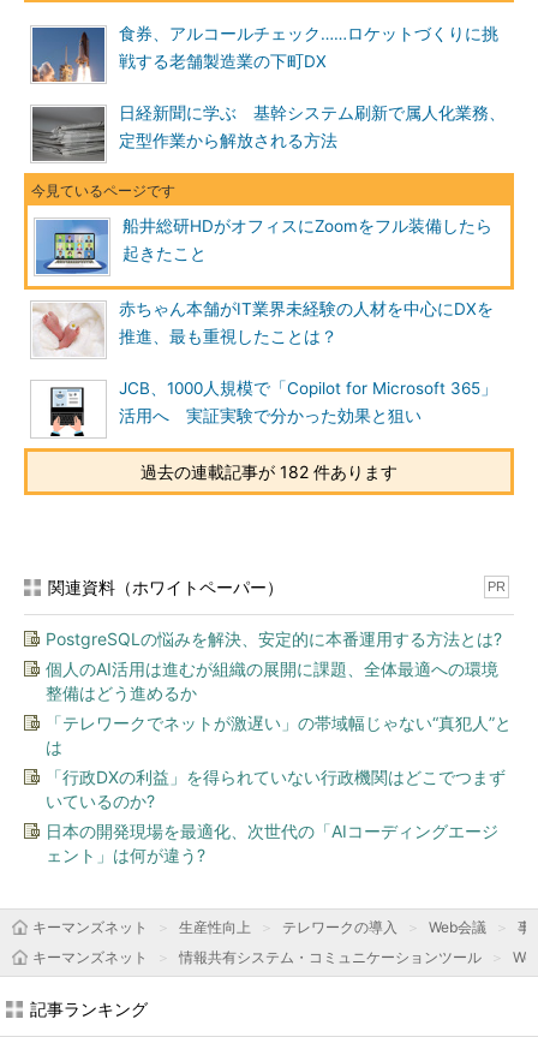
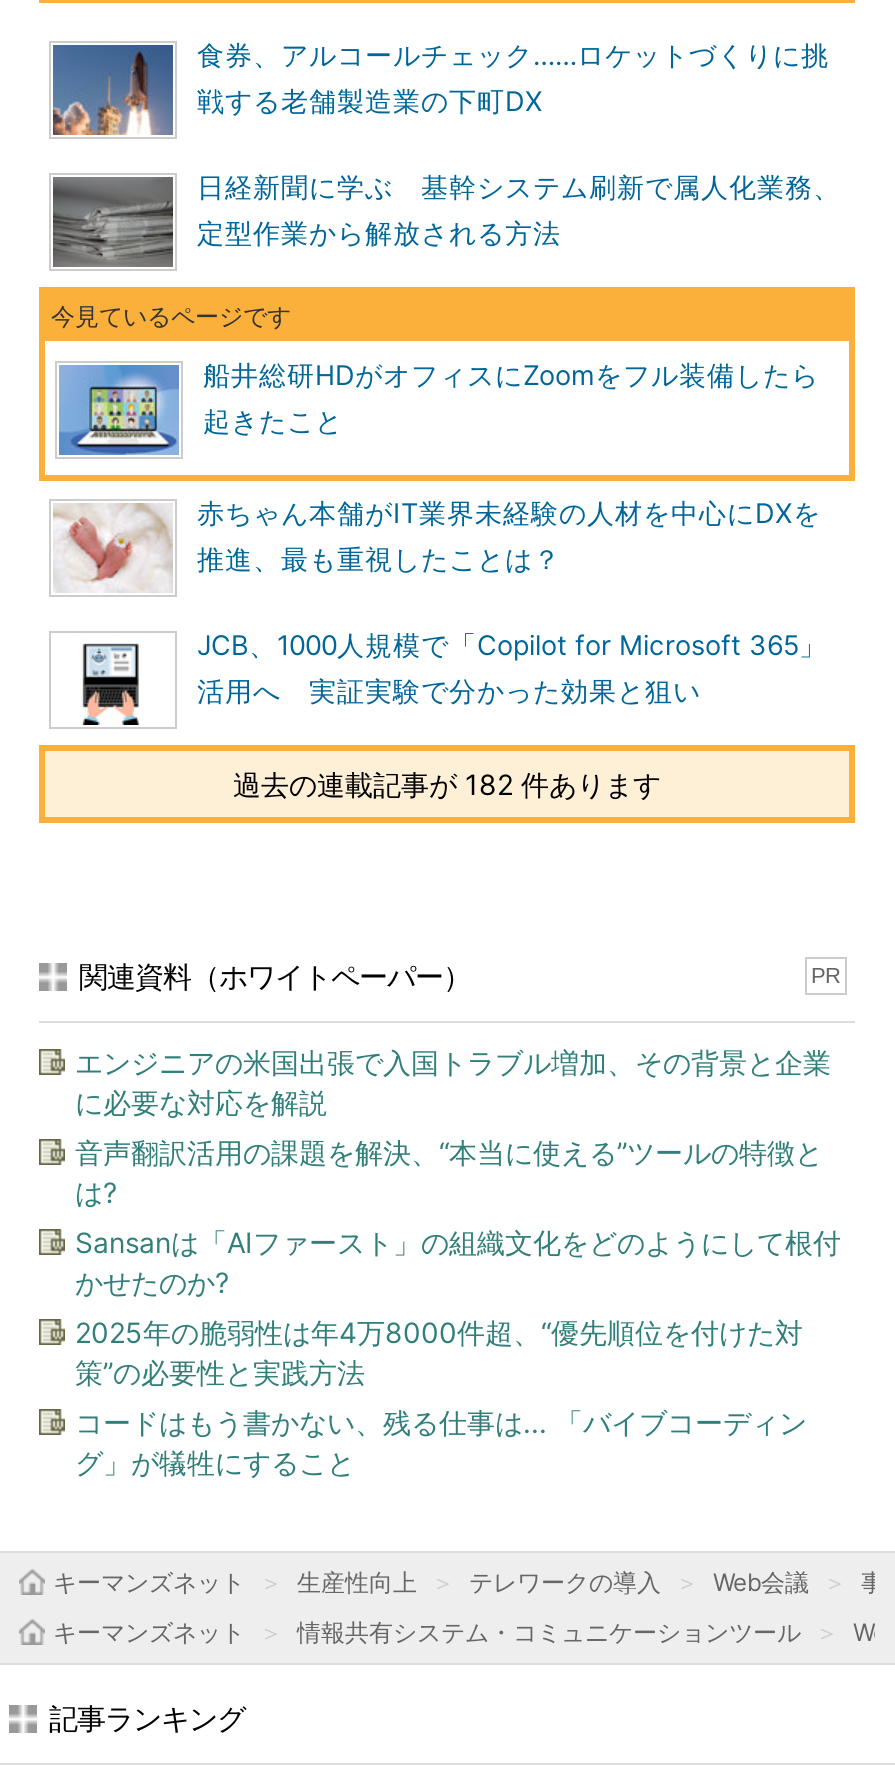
- PostgreSQLの悩みを解決、安定的に本番運用する方法とは?
+ エンジニアの米国出張で入国トラブル増加、その背景と企業
+ に必要な対応を解説

- 個人のAI活用は進むが組織の展開に課題、全体最適への環境
- 整備はどう進めるか
+ 音声翻訳活用の課題を解決、“本当に使える”ツールの特徴と
+ は?

- 「テレワークでネットが激遅い」の帯域幅じゃない“真犯人”と
- は
+ Sansanは「AIファースト」の組織文化をどのようにして根付
+ かせたのか?

- 「行政DXの利益」を得られていない行政機関はどこでつまず
- いているのか?
+ 2025年の脆弱性は年4万8000件超、“優先順位を付けた対
+ 策”の必要性と実践方法

- 日本の開発現場を最適化、次世代の「AIコーディングエージ
- ェント」は何が違う?
+ コードはもう書かない、残る仕事は... 「バイブコーディン
+ グ」が犠牲にすること
